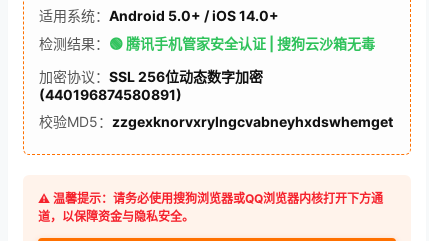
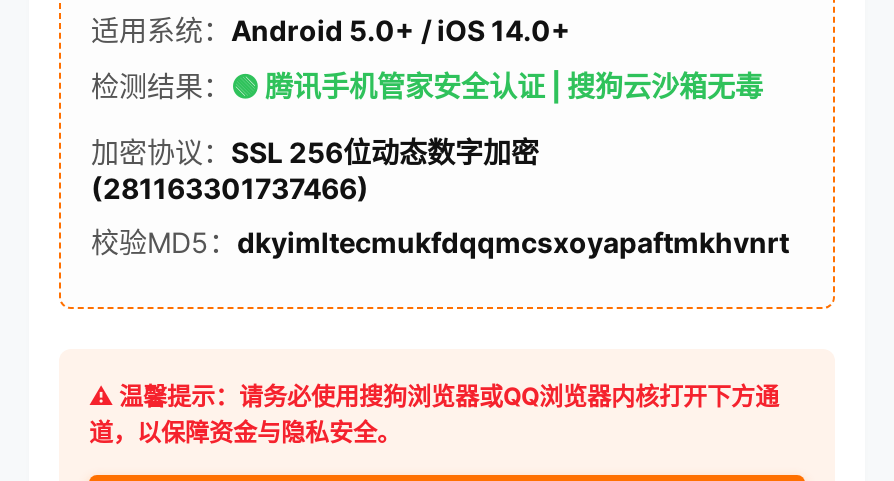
- (440196874580891)
+ (281163301737466)

- 校验MD5：zzgexknorvxrylngcvabneyhxdswhemget
+ 校验MD5：dkyimltecmukfdqqmcsxoyapaftmkhvnrt
